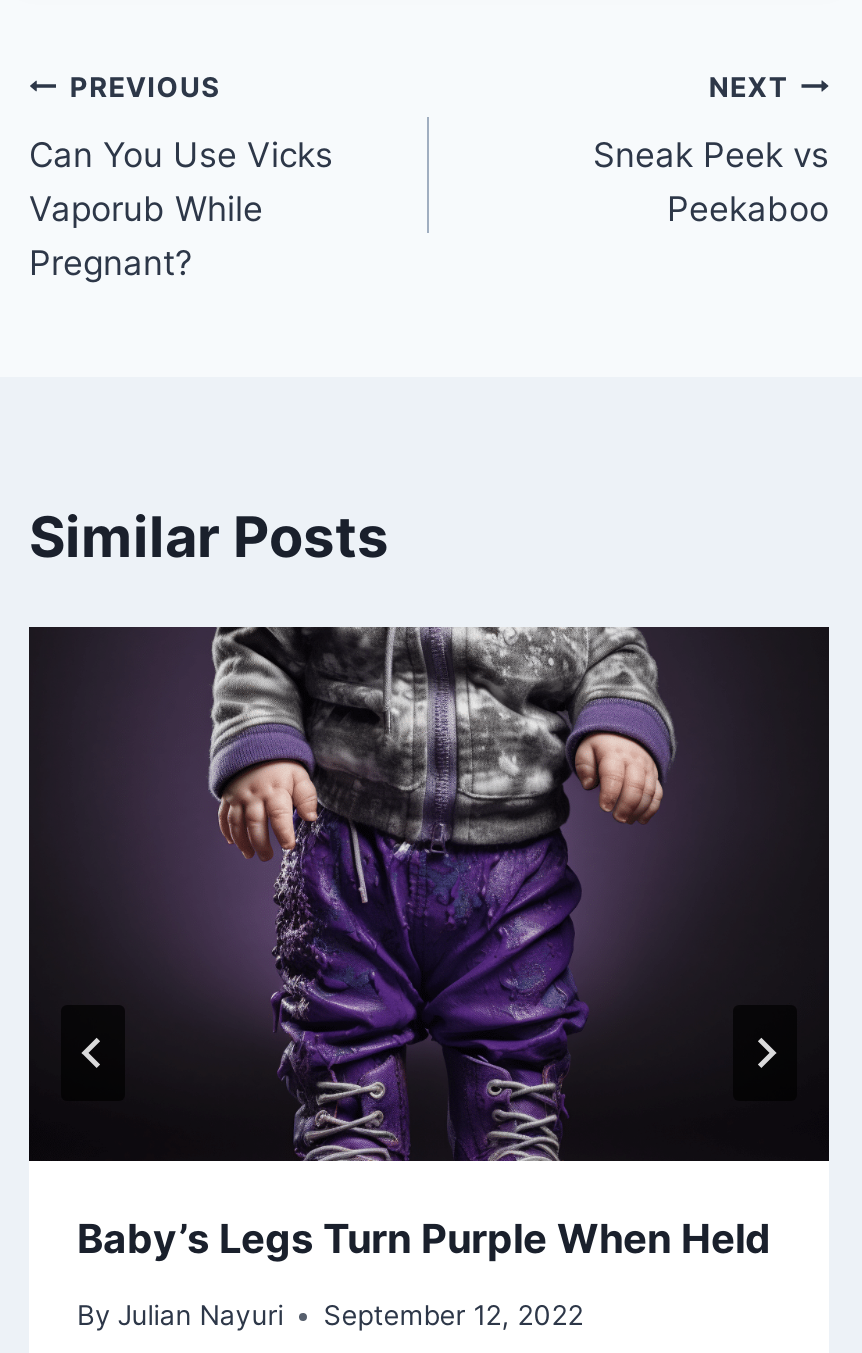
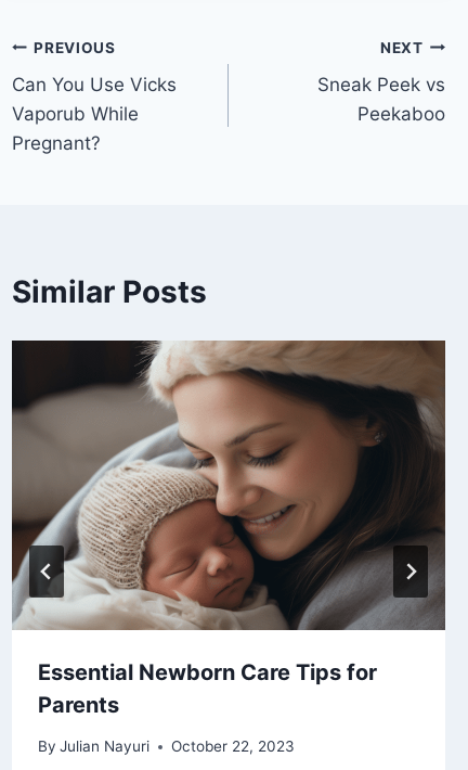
- [image]
- Baby’s Legs Turn Purple When Held
+ [image]
+ Essential Newborn Care Tips for
+ Parents

- By Julian Nayuri September 12, 2022
+ By Julian Nayuri October 22, 2023
